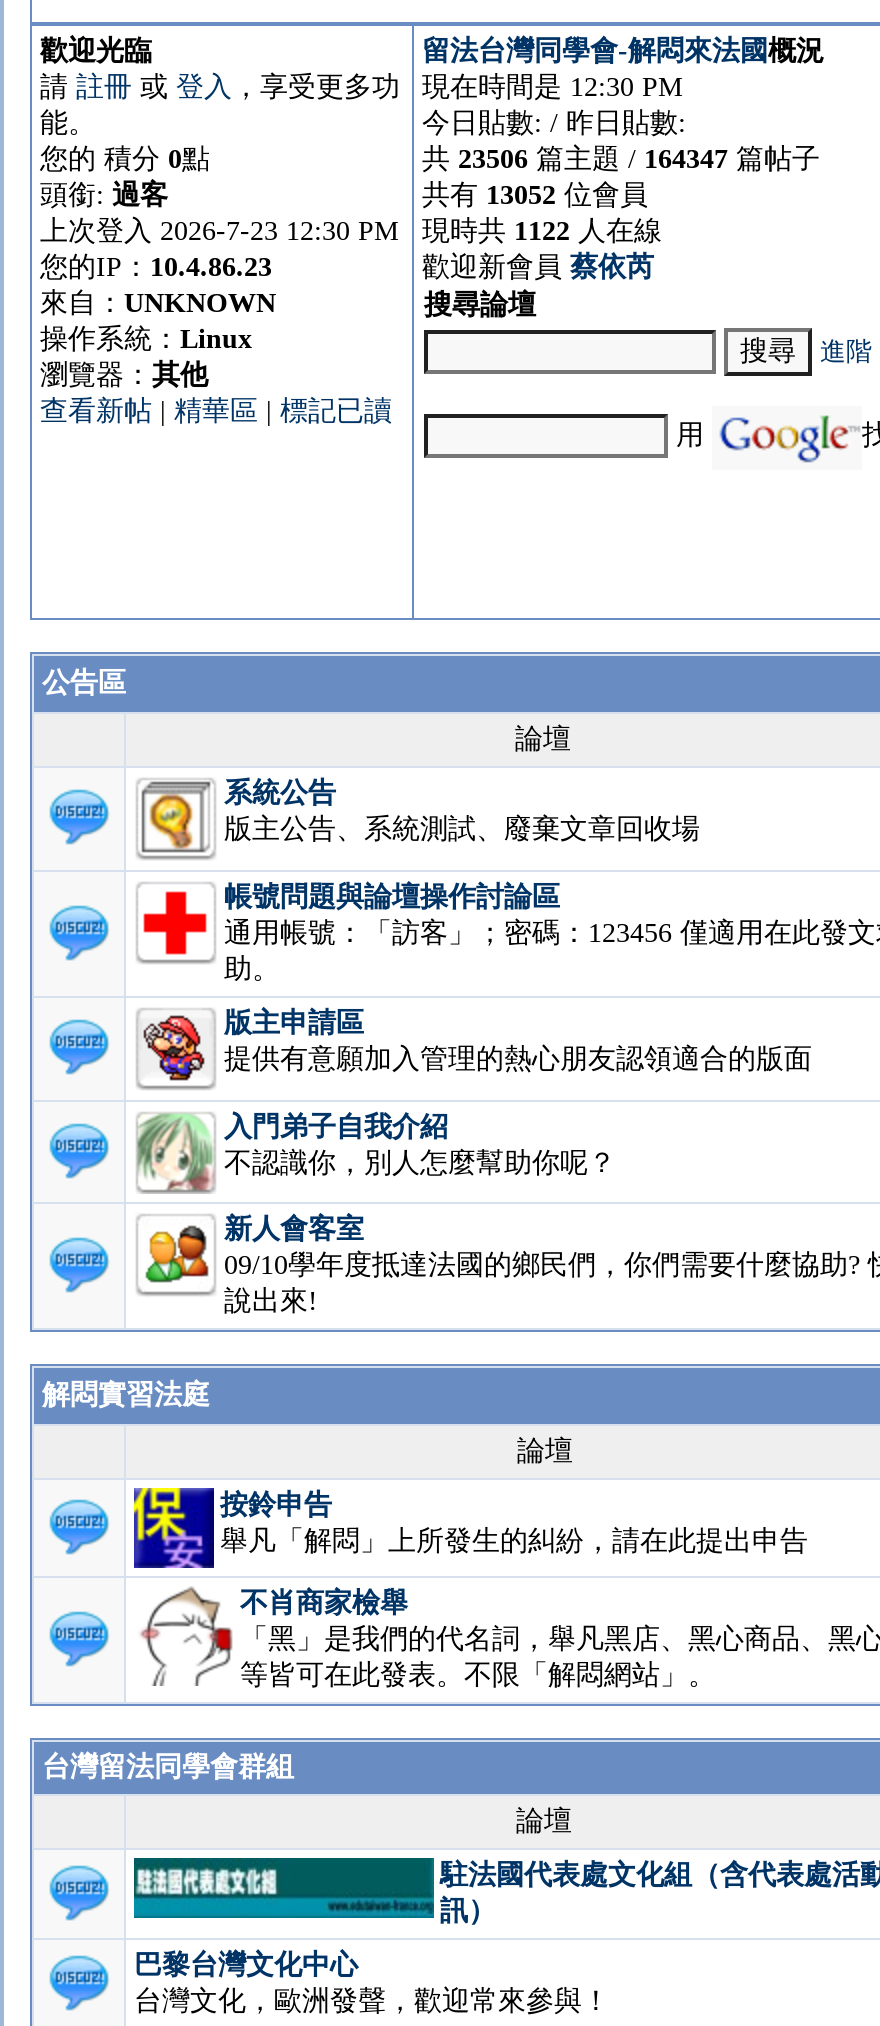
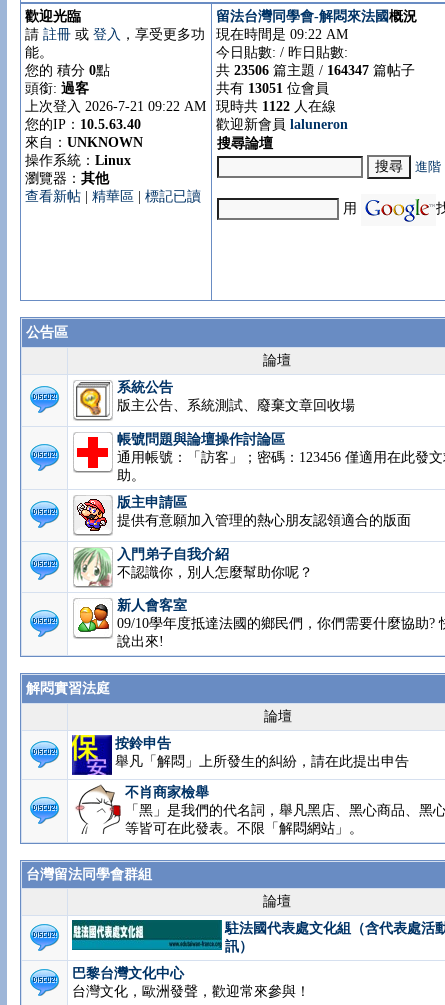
- 現在時間是 12:30 PM
+ 現在時間是 09:22 AM

- 共有13052位會員
+ 共有13051位會員

- 上次登入 2026-7-23 12:30 PM 現時共1122人在線
+ 上次登入 2026-7-21 09:22 AM 現時共1122人在線

- 您的IP：10.4.86.23
+ 您的IP：10.5.63.40

- 歡迎新會員蔡依芮
+ 歡迎新會員laluneron
